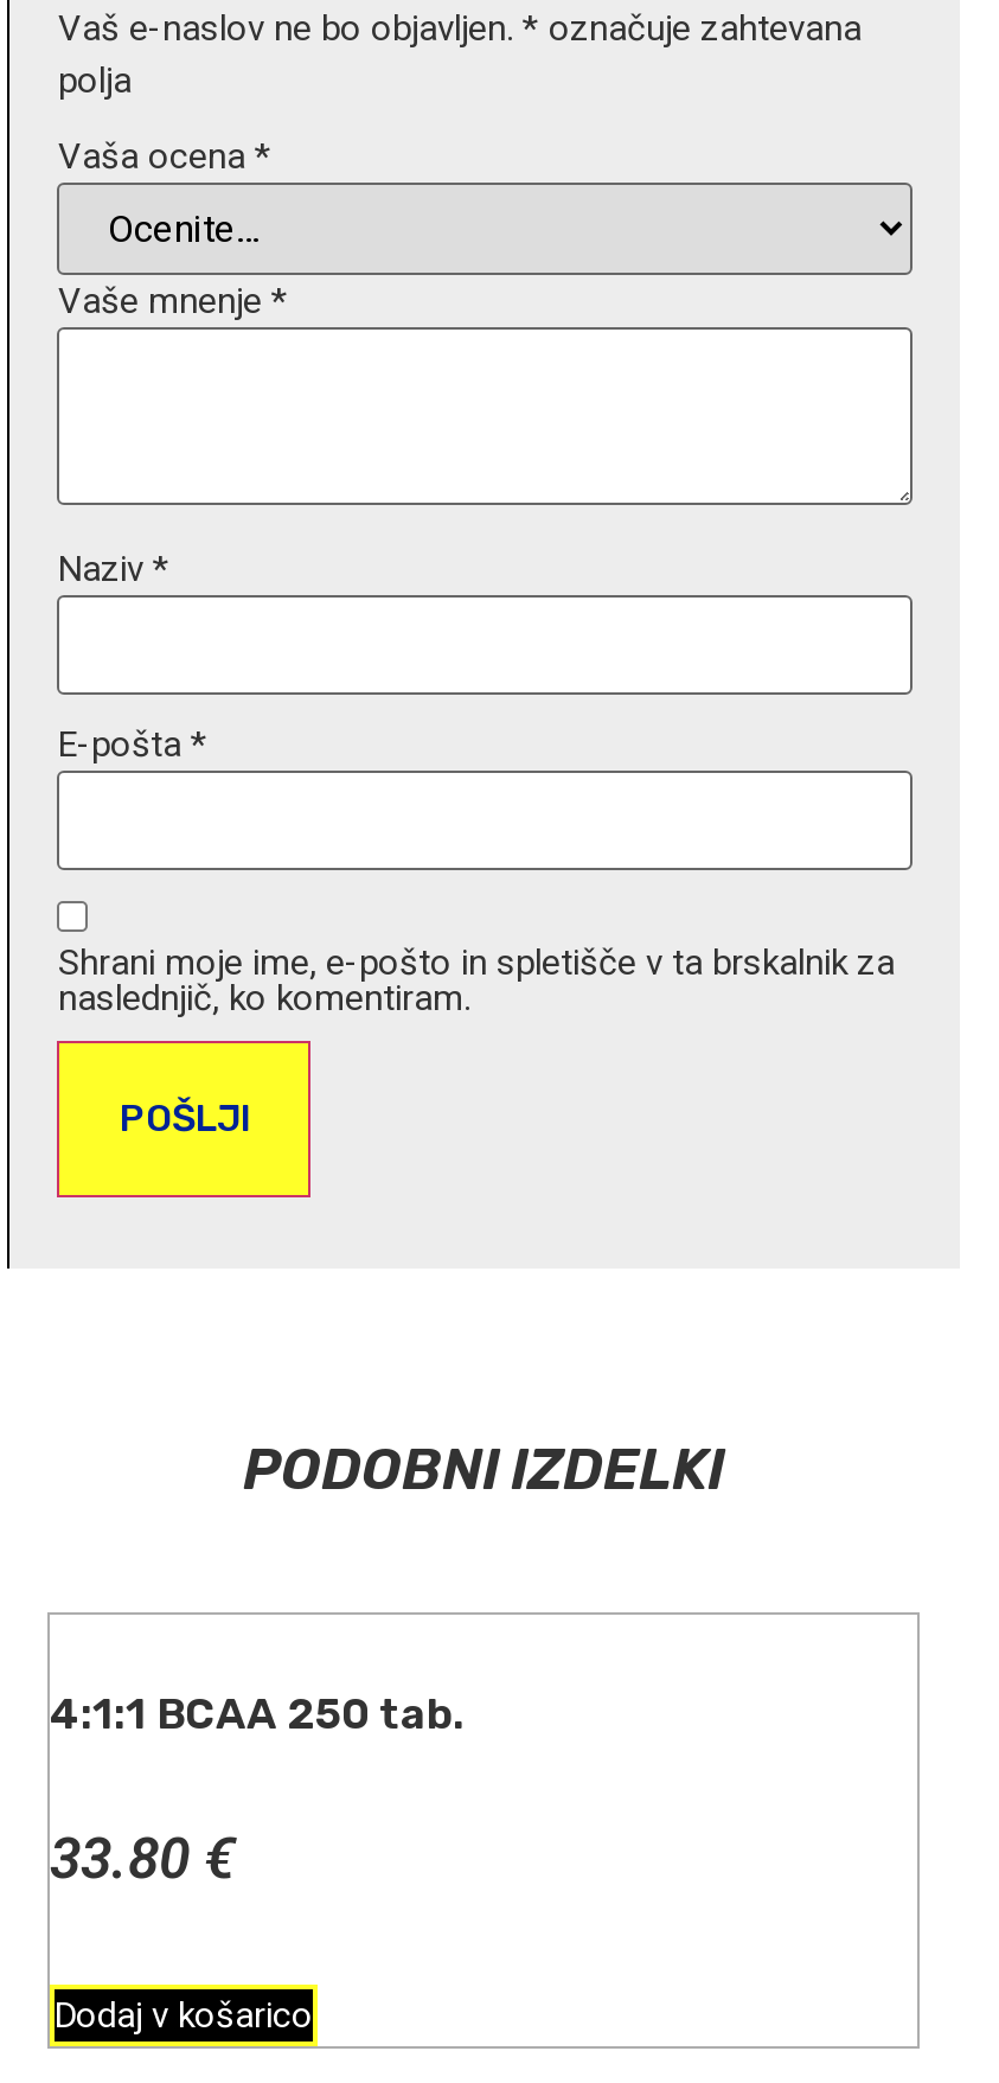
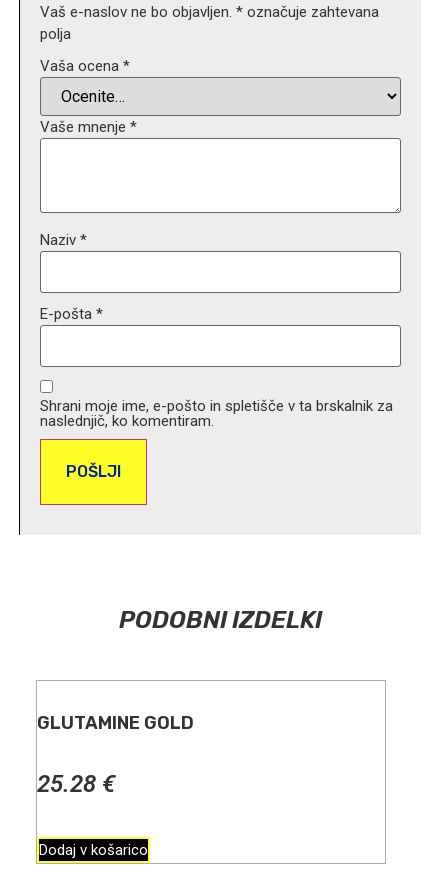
- 4:1:1 BCAA 250 tab.
+ GLUTAMINE GOLD

- 33.80 €
+ 25.28 €
